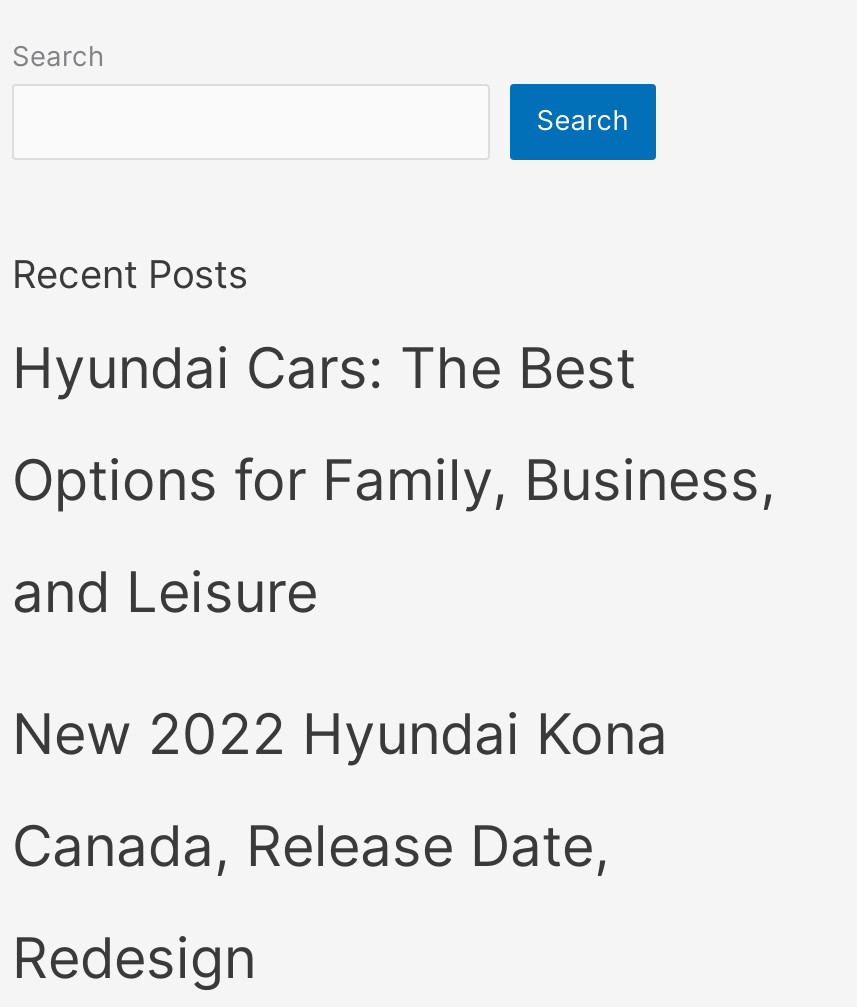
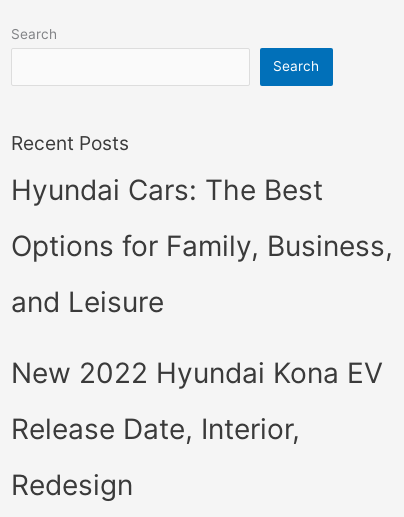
- New 2022 Hyundai Kona
+ New 2022 Hyundai Kona EV

- Canada, Release Date,
+ Release Date, Interior,
